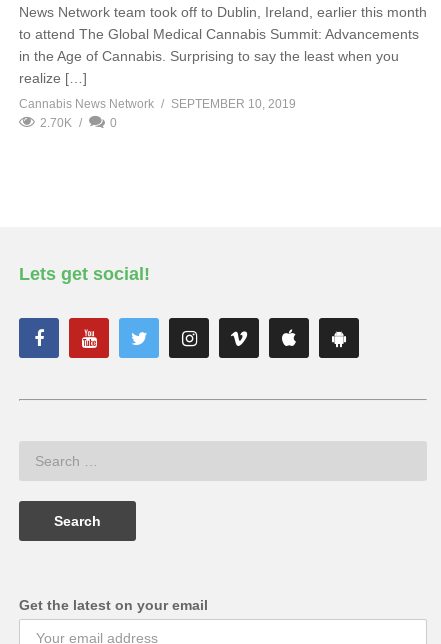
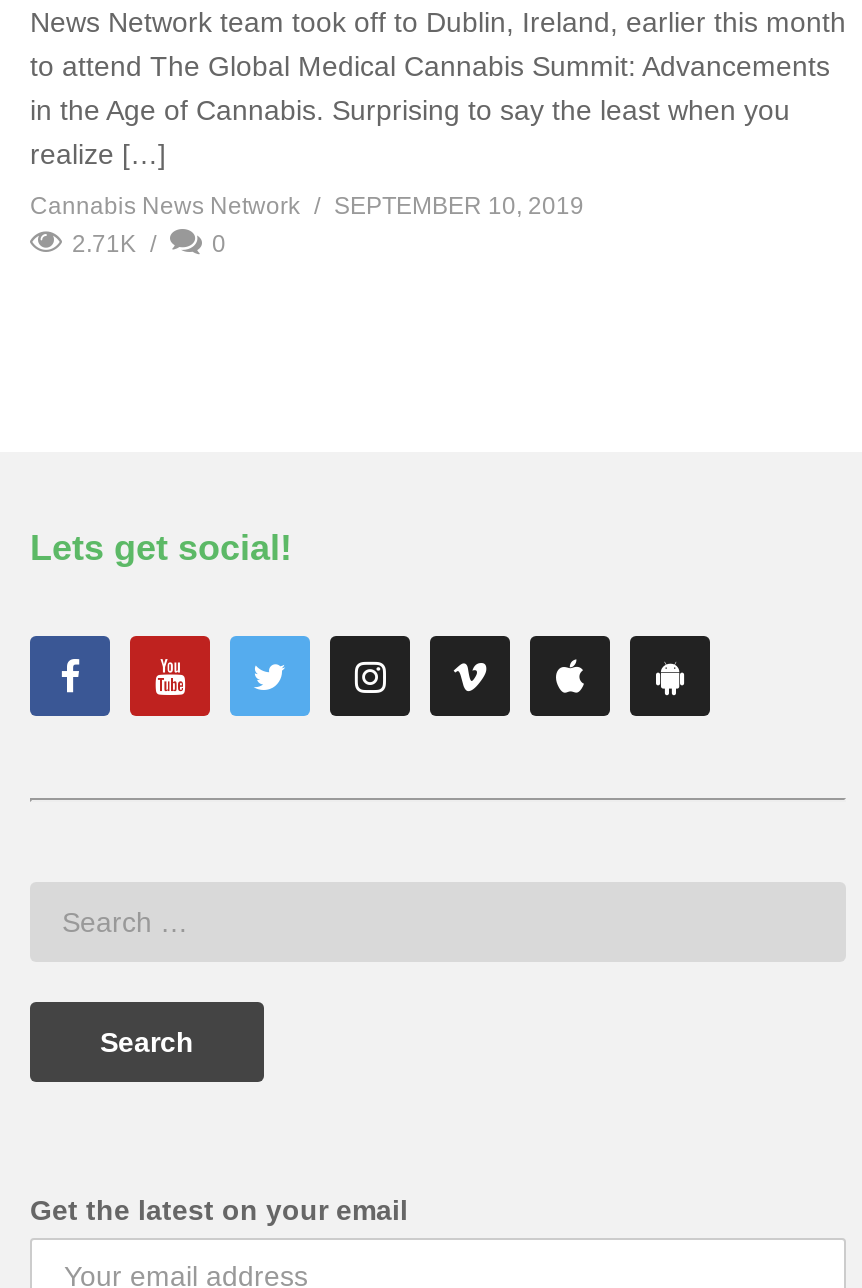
- 2.70K
+ 2.71K
